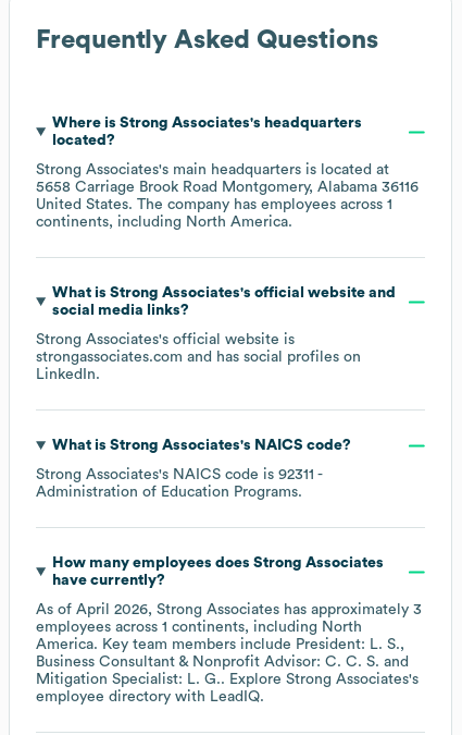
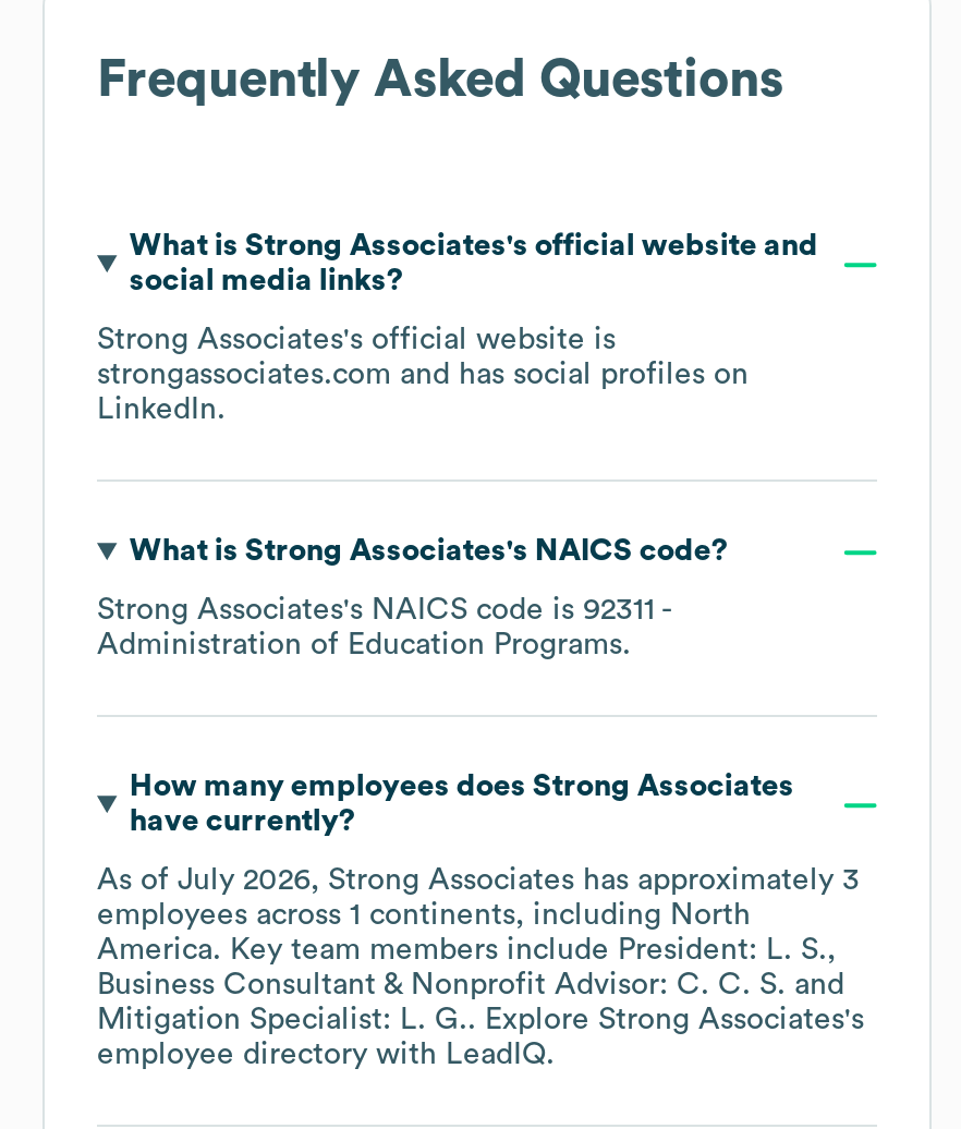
- Where is Strong Associates's headquarters
- located?
- Strong Associates's main headquarters is located at
- 5658 Carriage Brook Road Montgomery, Alabama 36116
- United States. The company has employees across 1
- continents, including North America.

- As of April 2026, Strong Associates has approximately 3
+ As of July 2026, Strong Associates has approximately 3
